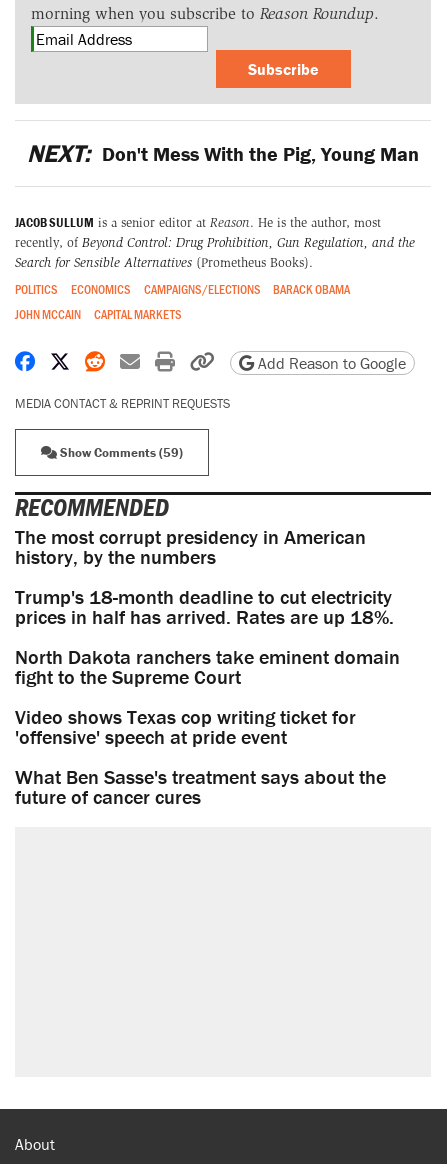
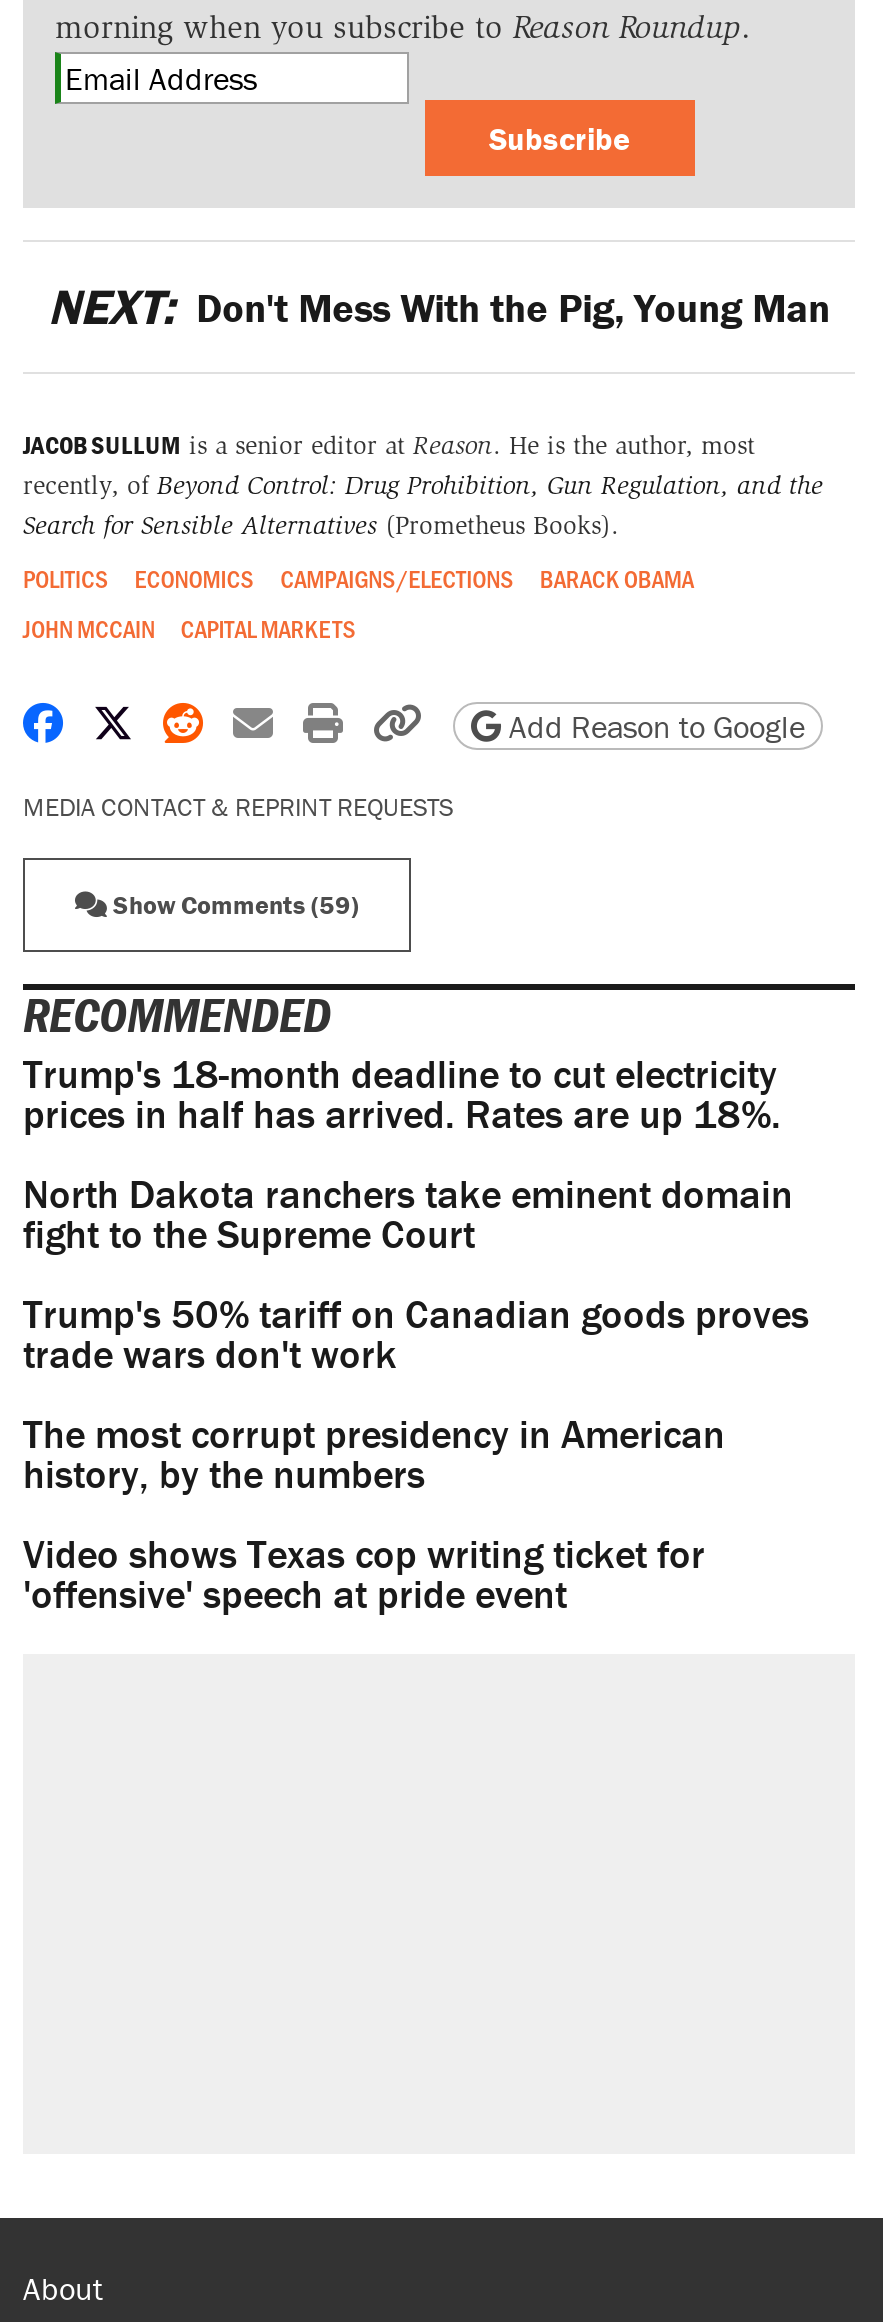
moved down: The most corrupt presidency in American | history, by the numbers

moved up: Trump's 18-month deadline to cut electricity | prices in half has arrived. Rates are up 18%. | North Dakota ranchers take eminent domain | fight to the Supreme Court

+ Trump's 50% tariff on Canadian goods proves
+ trade wars don't work

moved down: Video shows Texas cop writing ticket for | 'offensive' speech at pride event

- What Ben Sasse's treatment says about the
- future of cancer cures
